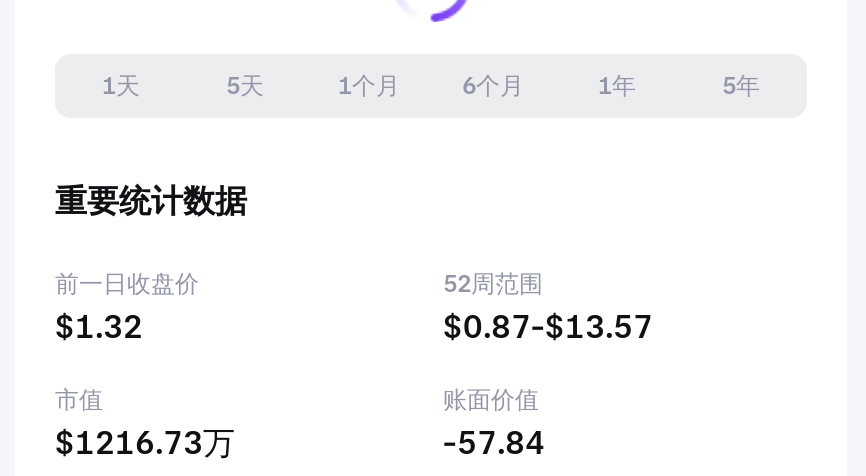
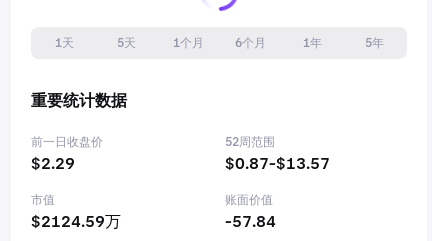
- $1.32
+ $2.29

- $1216.73万
+ $2124.59万
